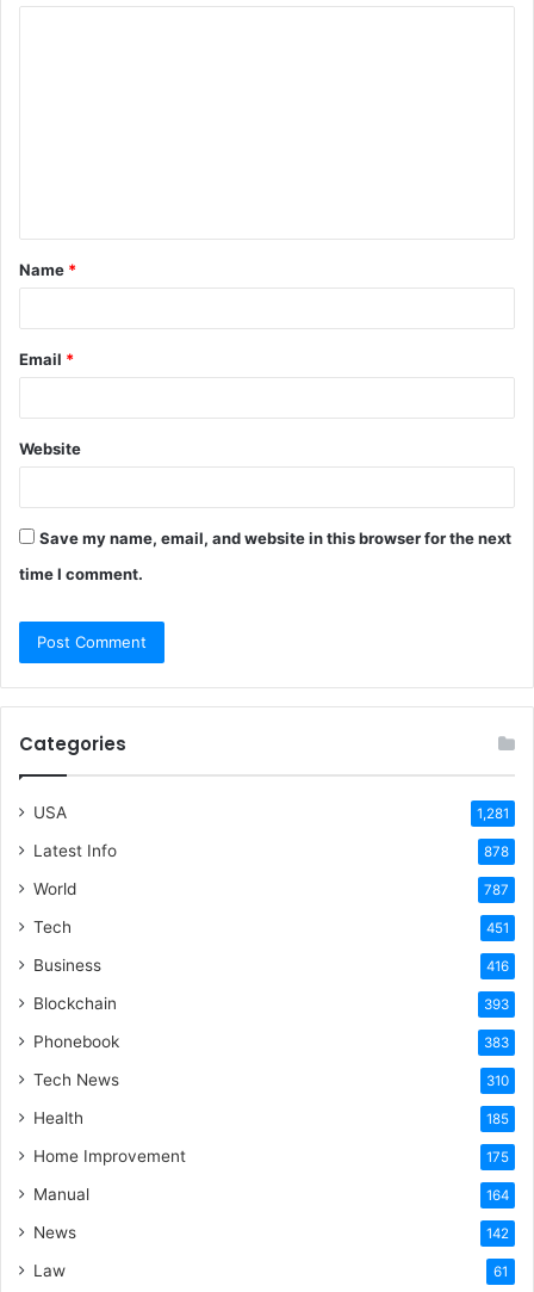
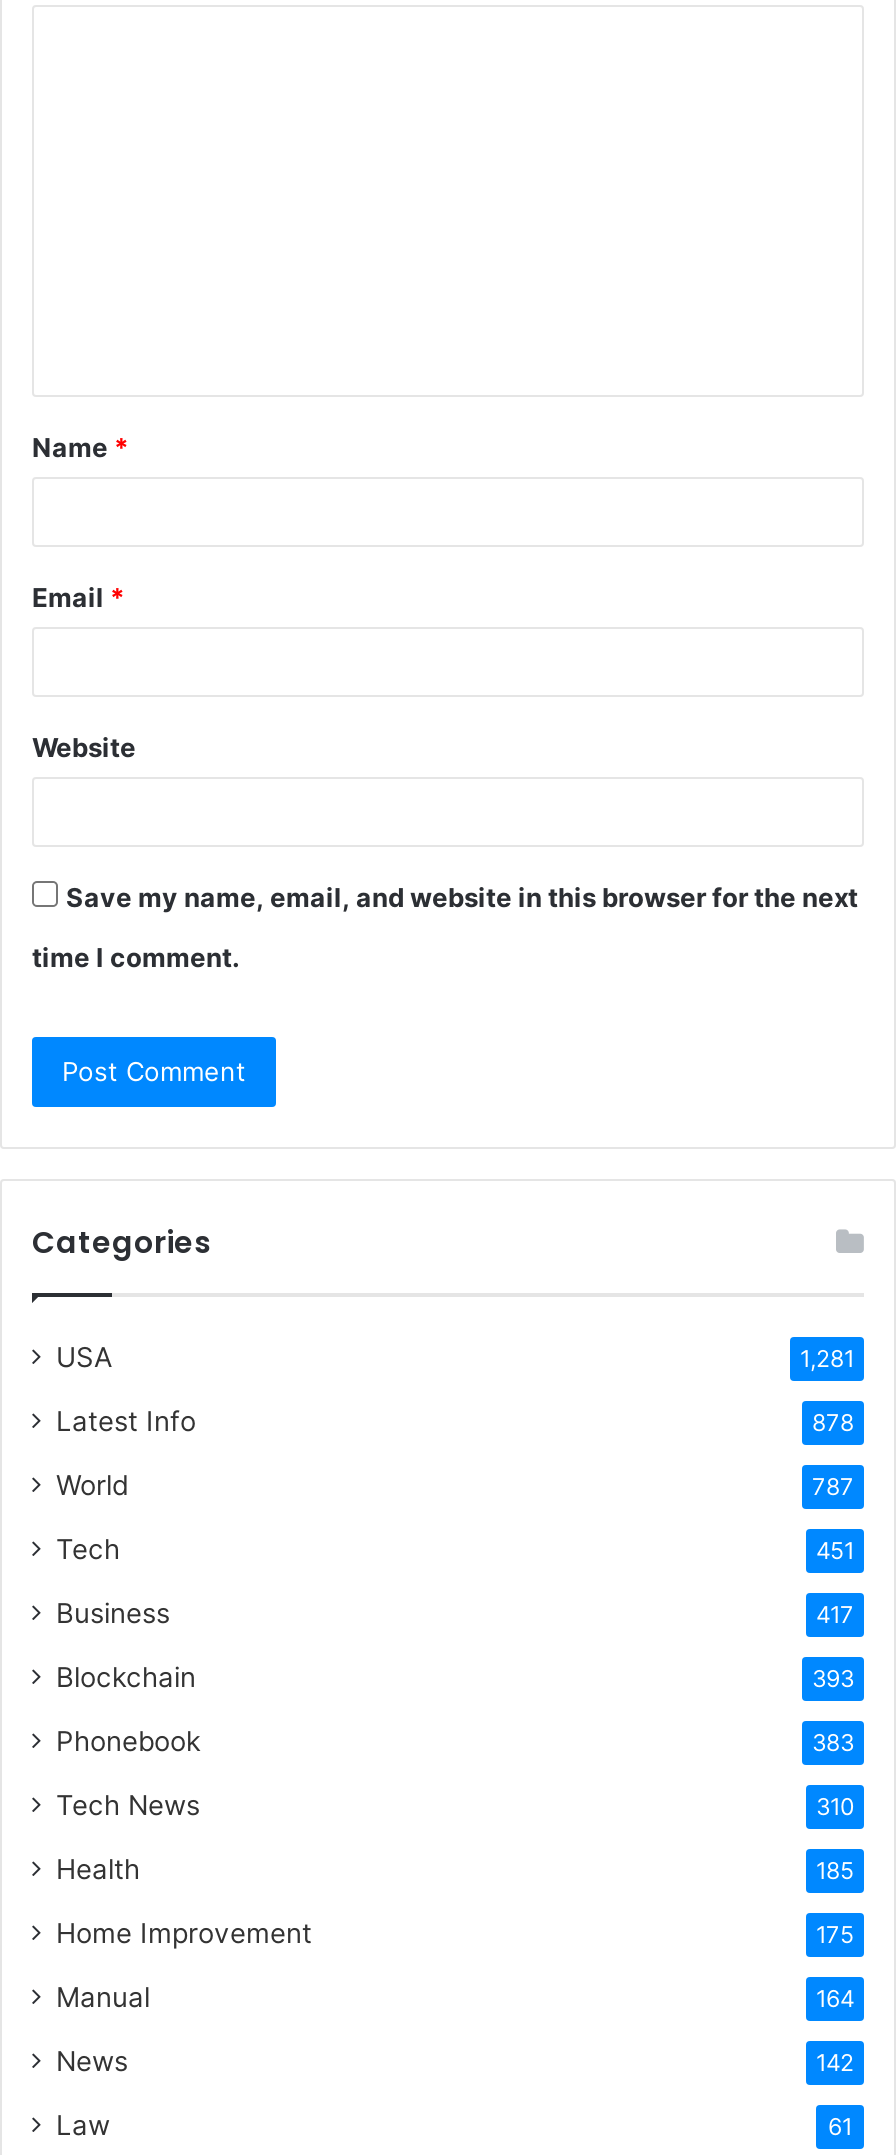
- 416
+ 417
